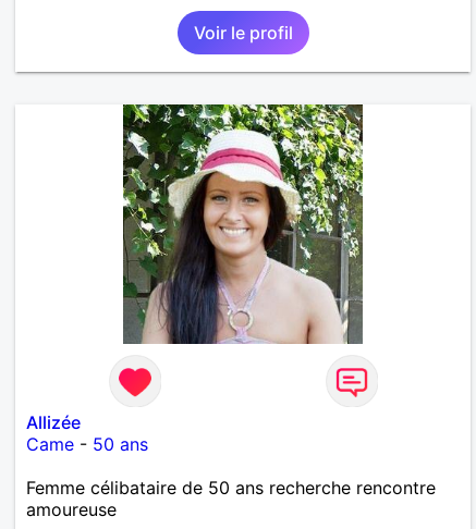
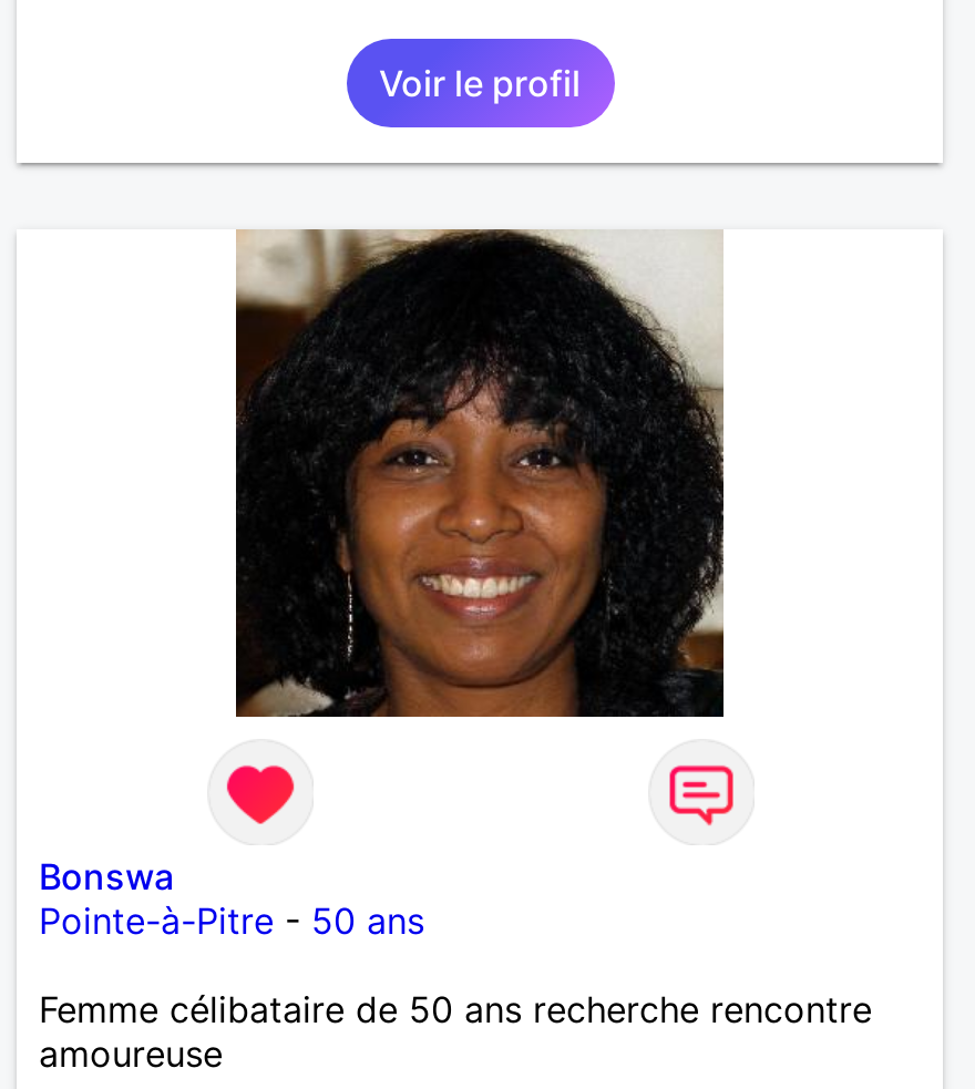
- [image]
+ [image]

- Allizée
- Came - 50 ans
+ Bonswa
+ Pointe-à-Pitre - 50 ans
